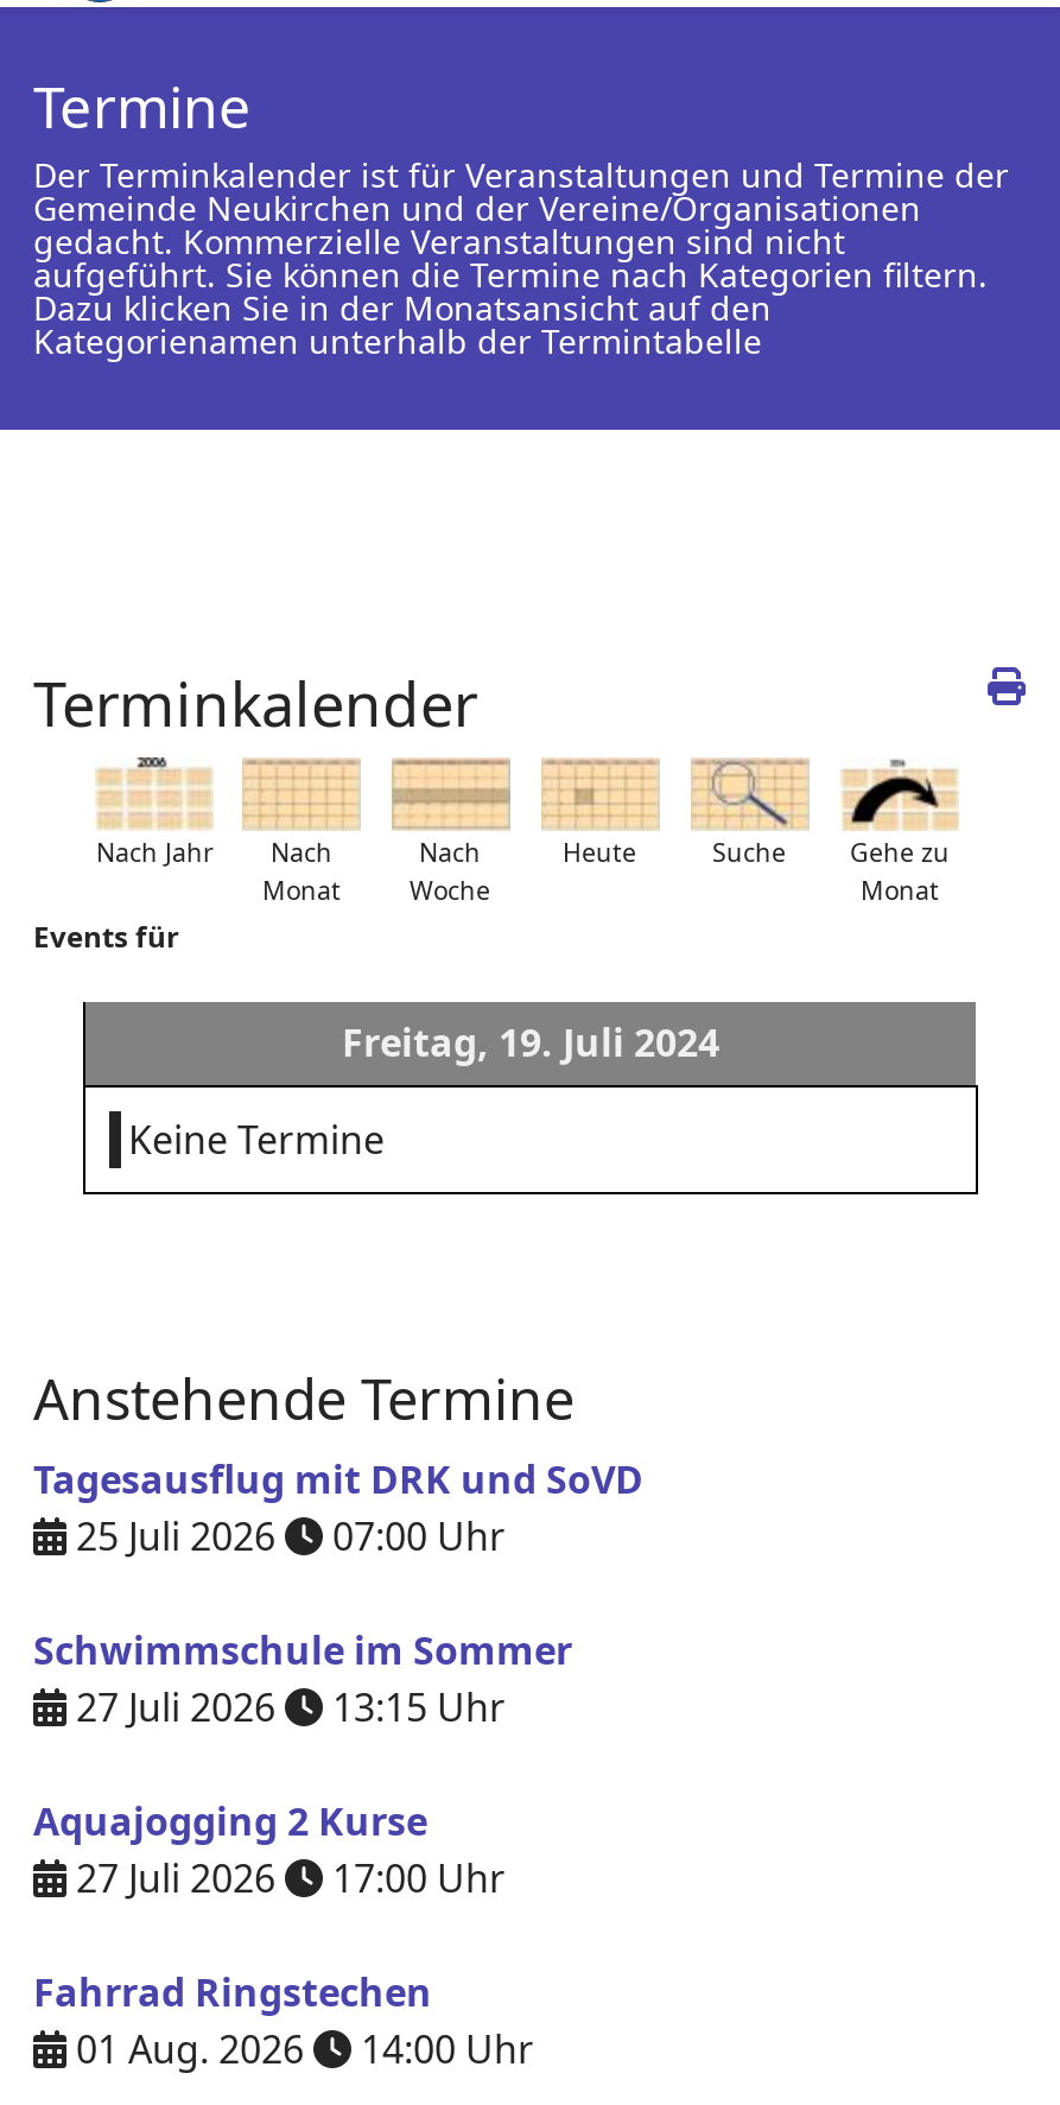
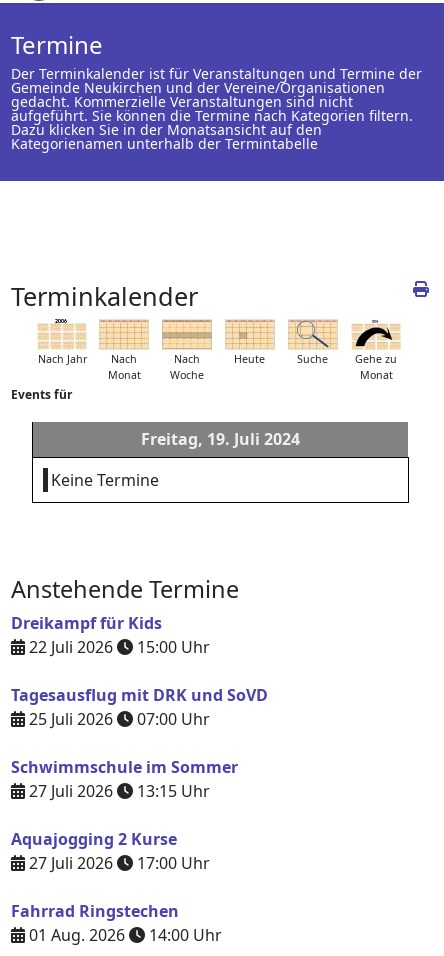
+ Dreikampf für Kids
+ 22 Juli 2026
+ 15:00 Uhr
